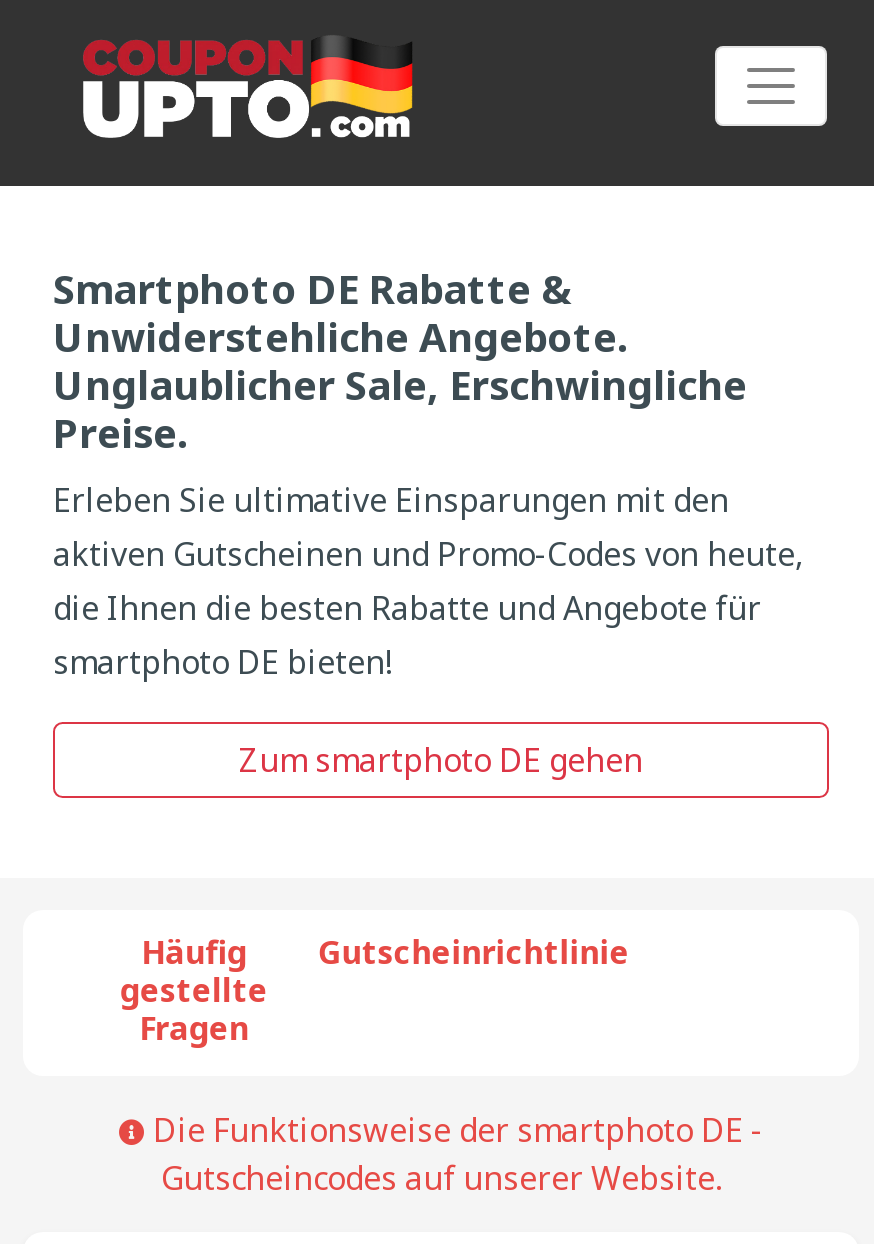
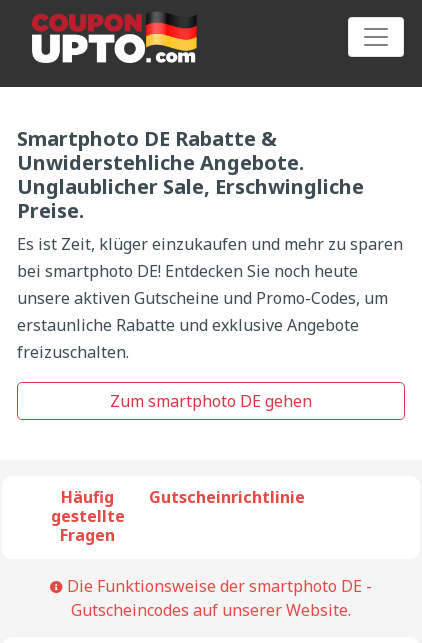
- Erleben Sie ultimative Einsparungen mit den
- aktiven Gutscheinen und Promo-Codes von heute,
- die Ihnen die besten Rabatte und Angebote für
- smartphoto DE bieten!
+ Es ist Zeit, klüger einzukaufen und mehr zu sparen
+ bei smartphoto DE! Entdecken Sie noch heute
+ unsere aktiven Gutscheine und Promo-Codes, um
+ erstaunliche Rabatte und exklusive Angebote
+ freizuschalten.
